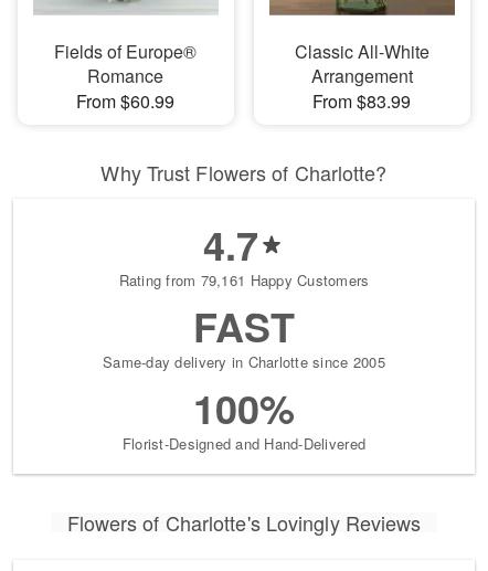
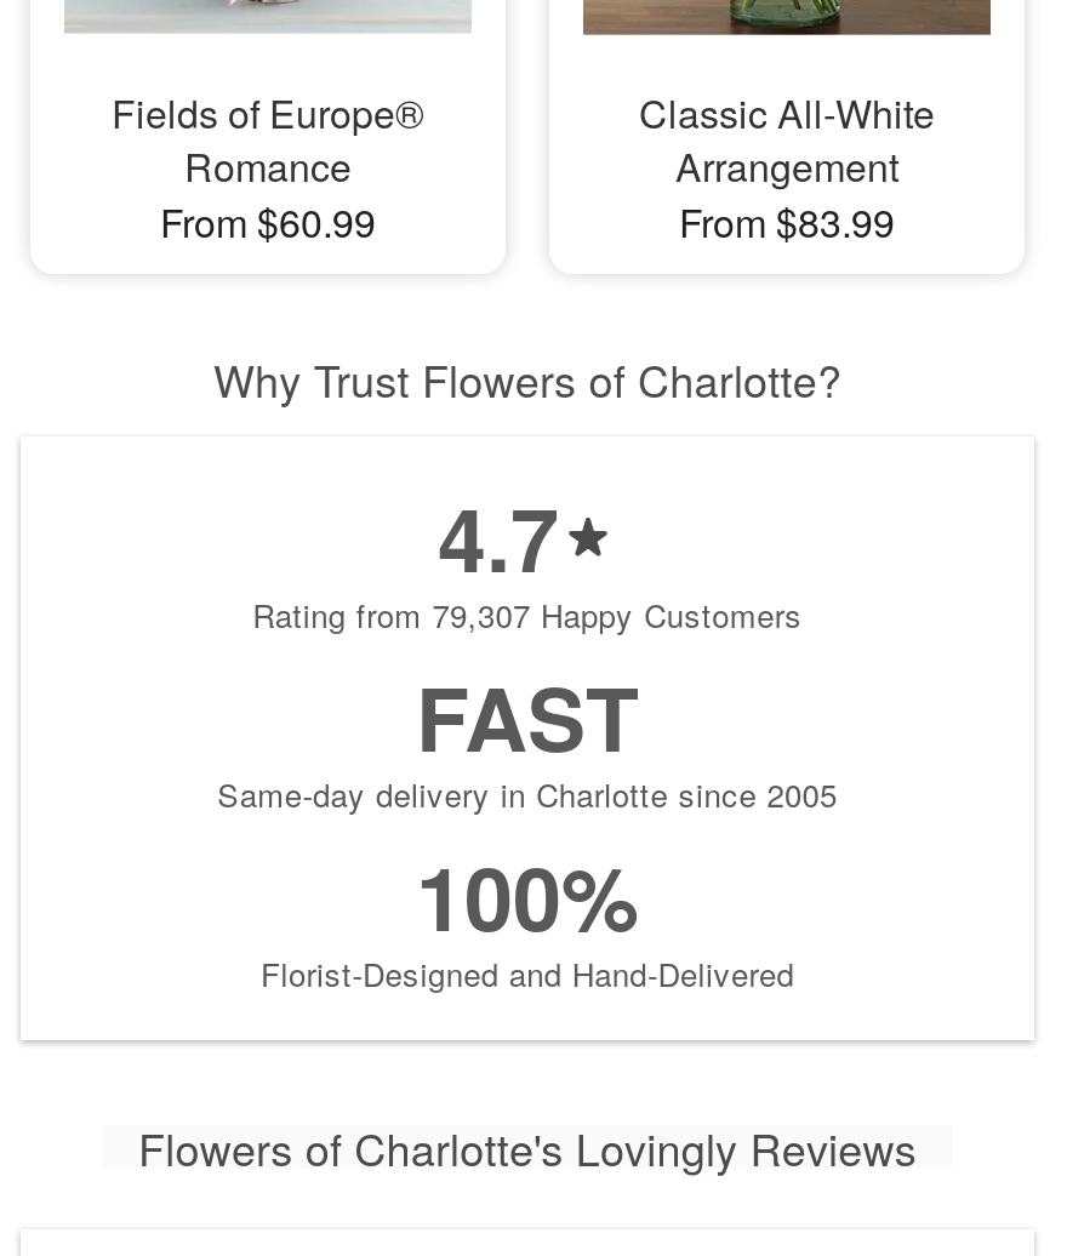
- Rating from 79,161 Happy Customers
+ Rating from 79,307 Happy Customers
